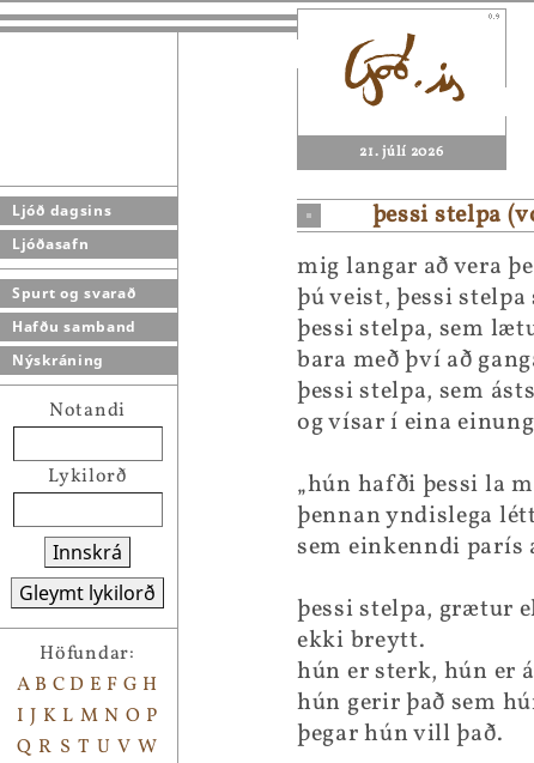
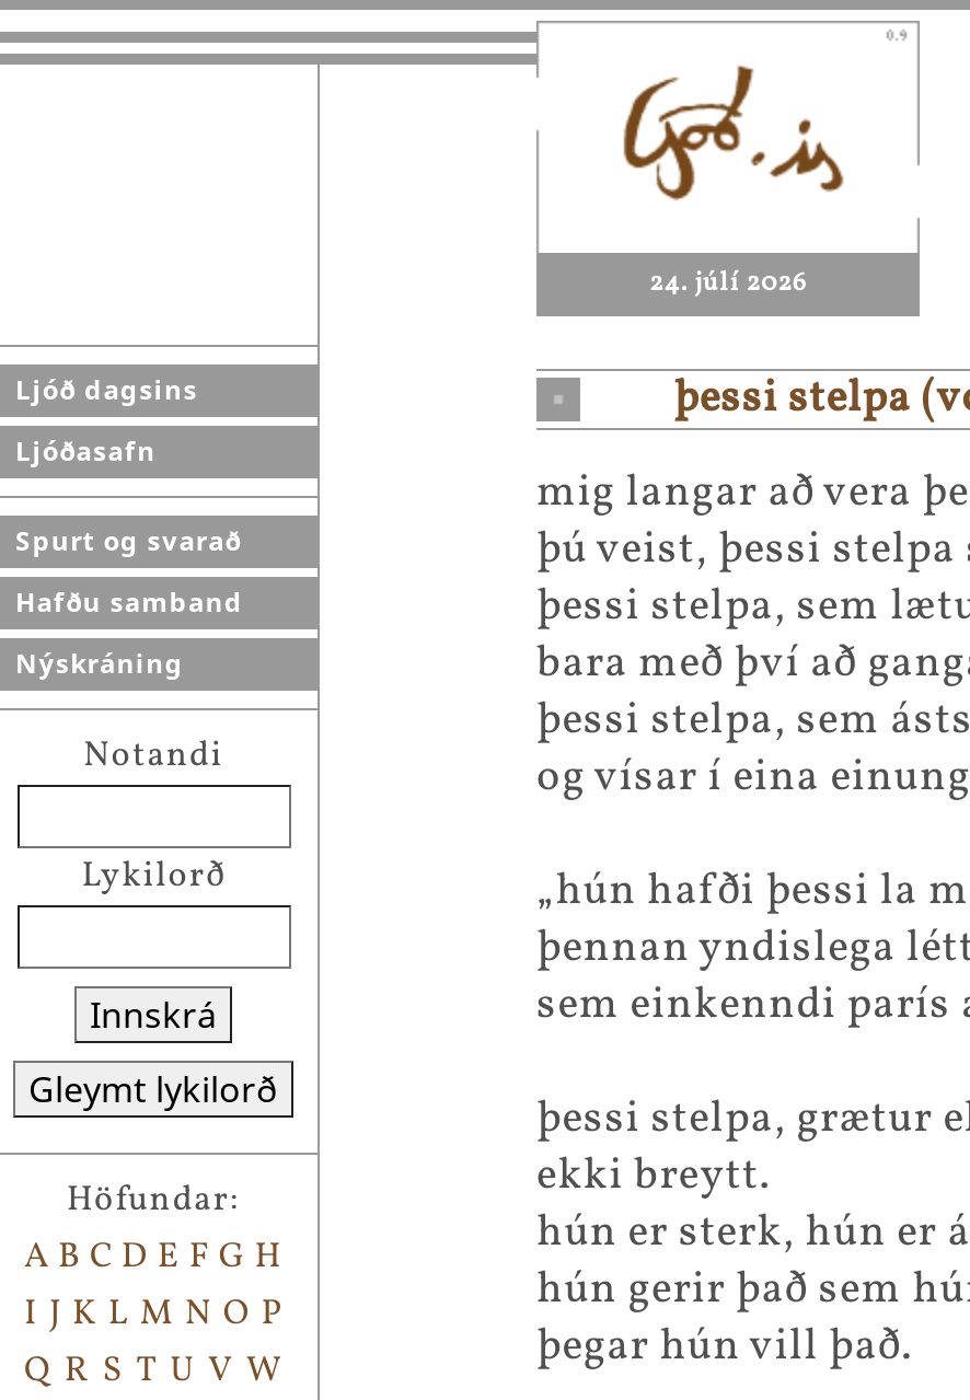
- 21. júlí 2026
+ 24. júlí 2026
